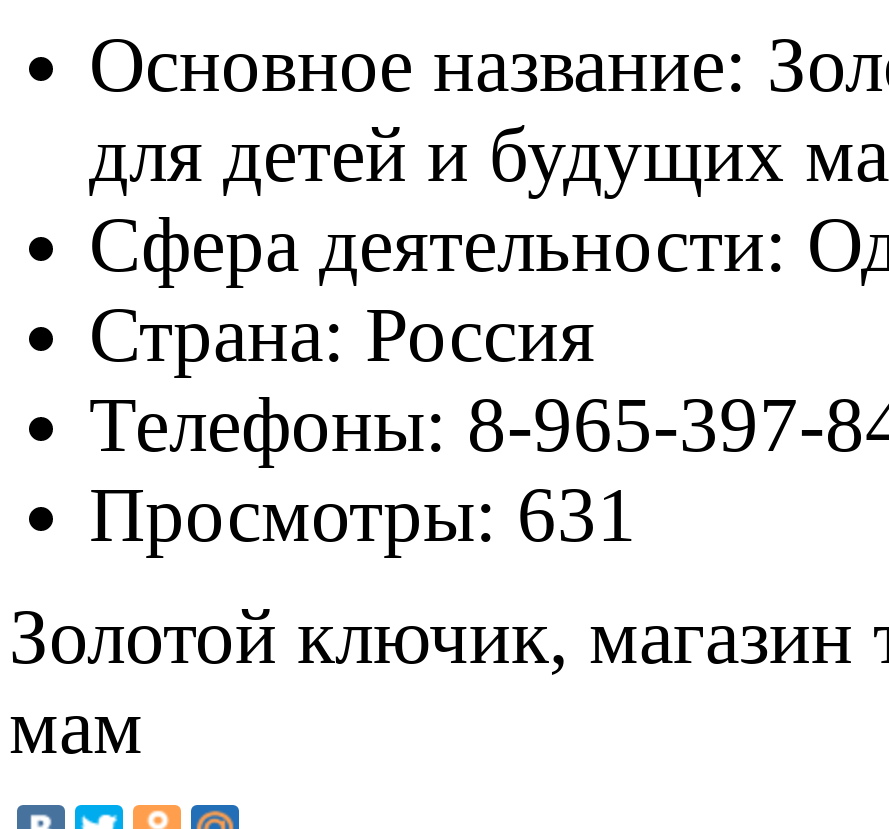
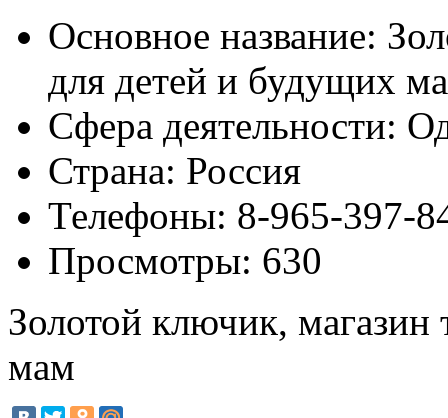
- Просмотры: 631
+ Просмотры: 630
